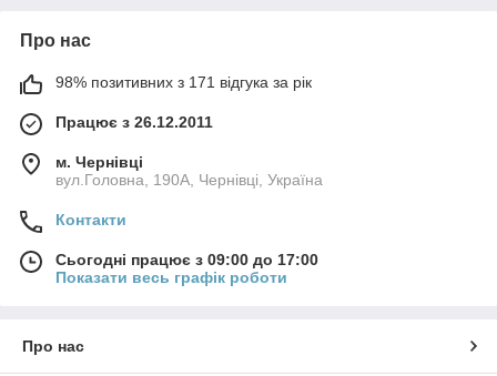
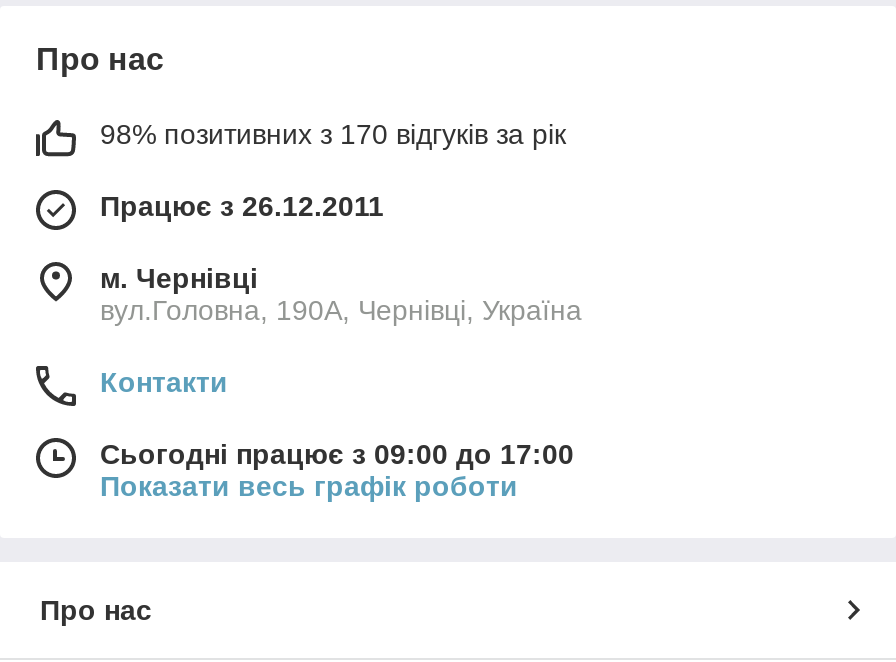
- 98% позитивних з 171 відгука за рік
+ 98% позитивних з 170 відгуків за рік
